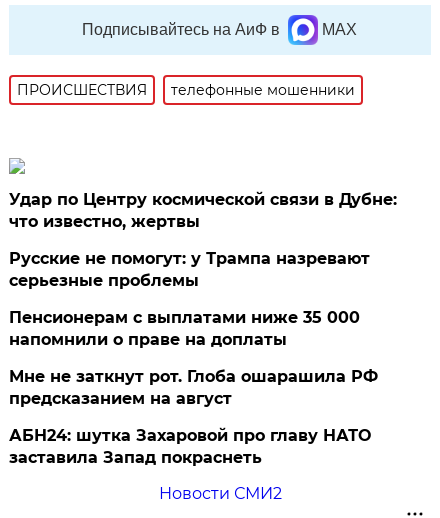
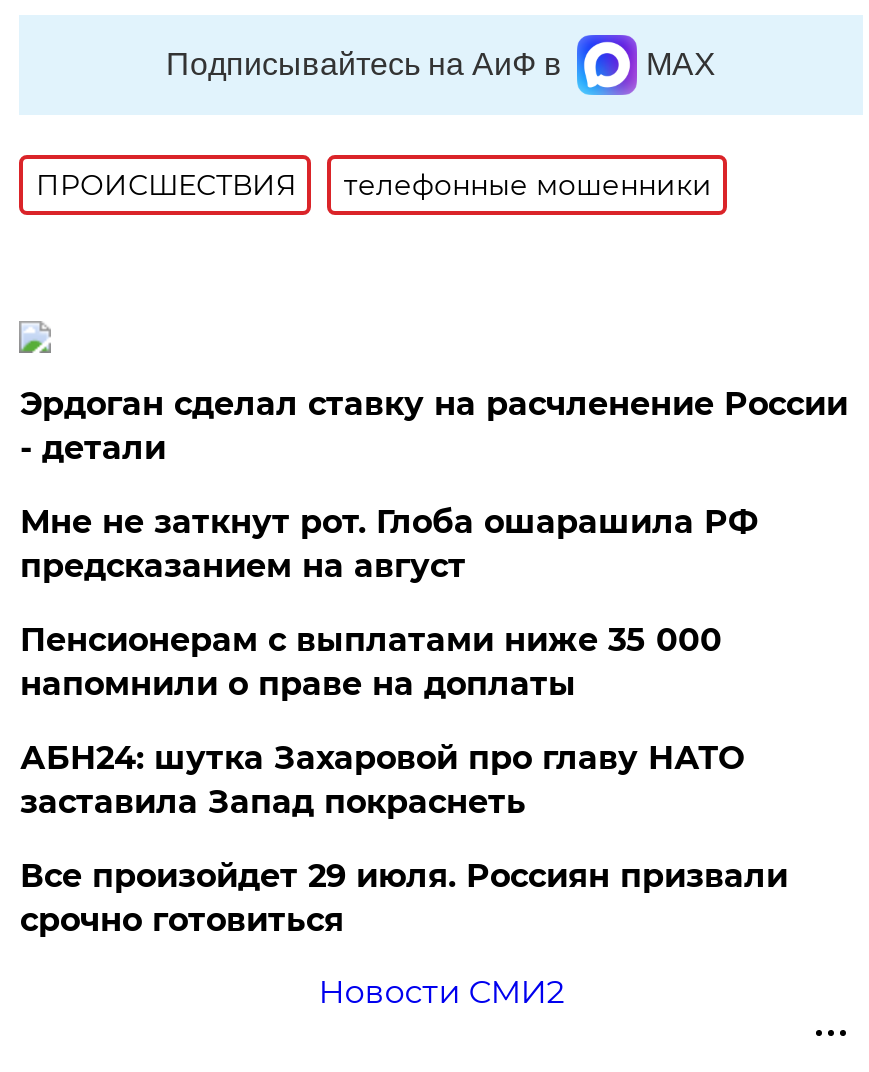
- Удар по Центру космической связи в Дубне:
- что известно, жертвы
+ Эрдоган сделал ставку на расчленение России
+ - детали

- Русские не помогут: у Трампа назревают
- серьезные проблемы

moved up: Мне не заткнут рот. Глоба ошарашила РФ | предсказанием на август

moved up: АБН24: шутка Захаровой про главу НАТО | заставила Запад покраснеть

+ Все произойдет 29 июля. Россиян призвали
+ срочно готовиться
